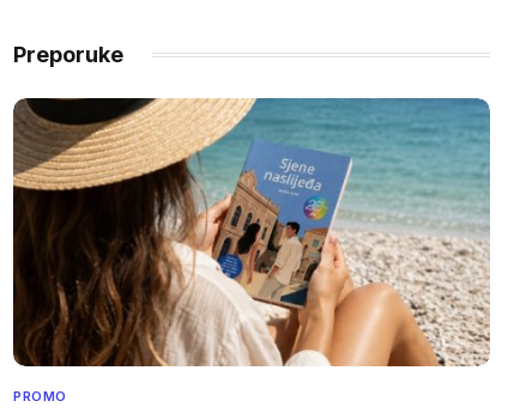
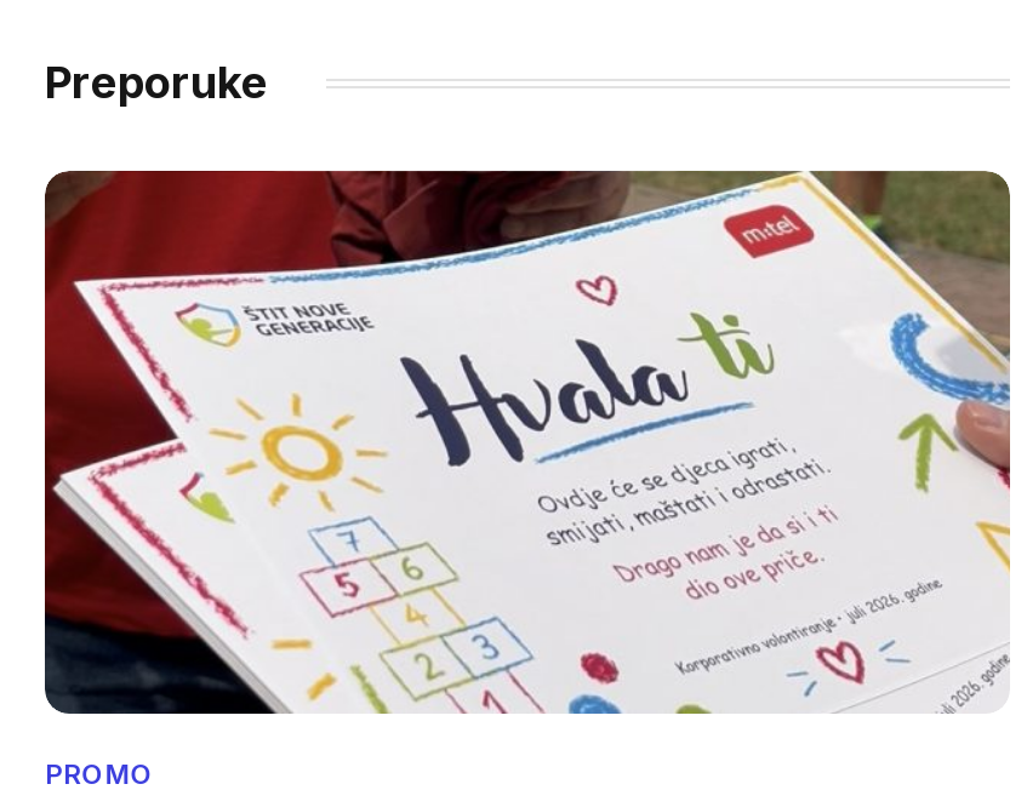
- [image]
+ [image]
